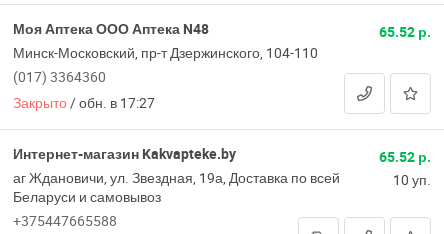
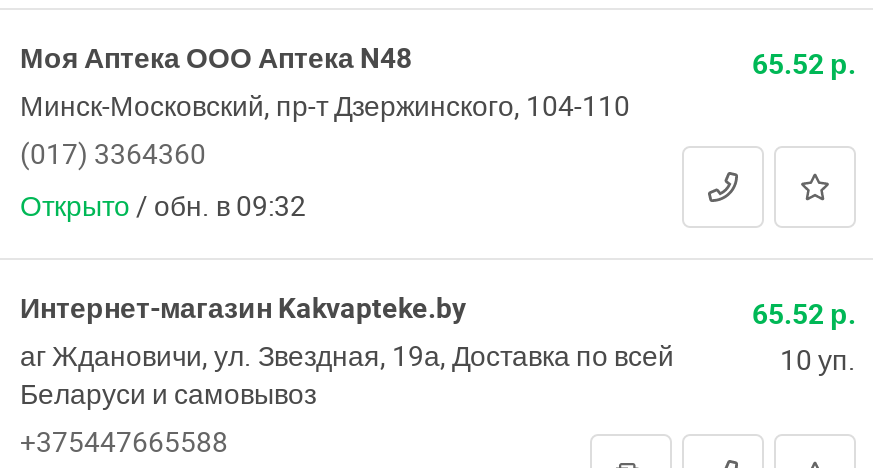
- Закрыто / обн. в 17:27
+ Открыто / обн. в 09:32
